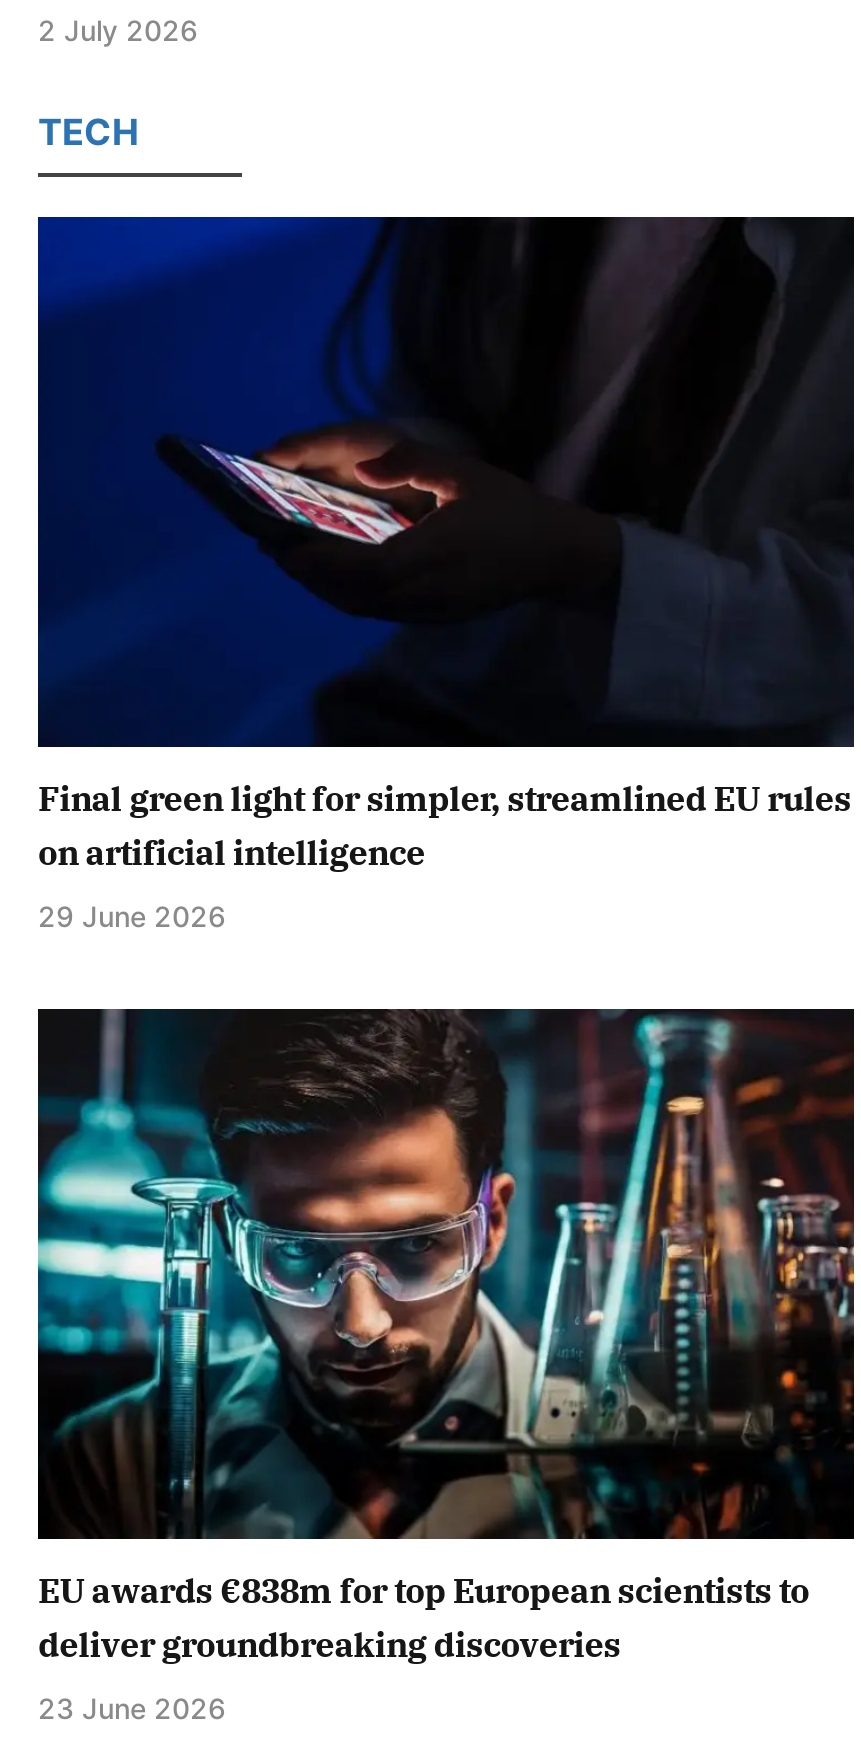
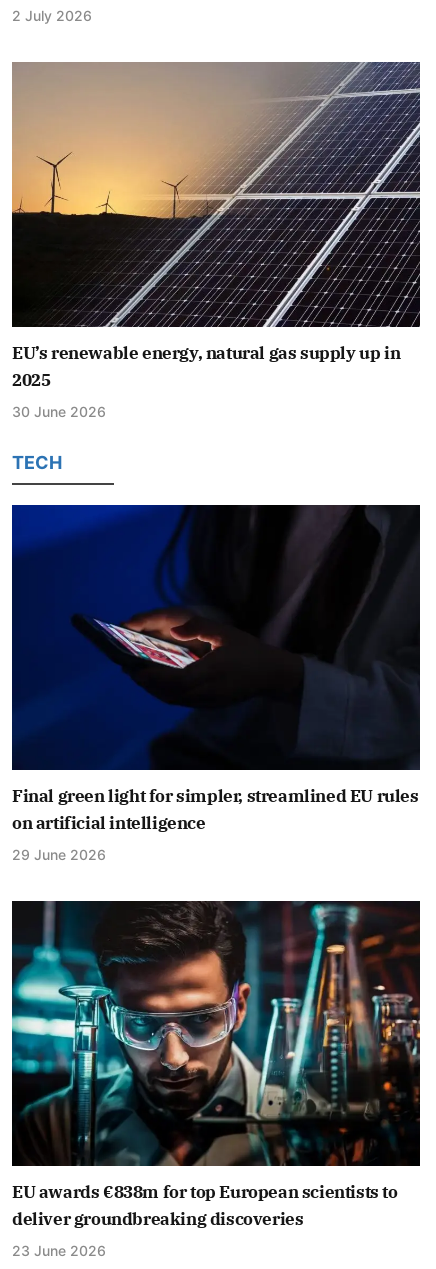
+ [image]
+ EU’s renewable energy, natural gas supply up in
+ 2025
+ 30 June 2026
